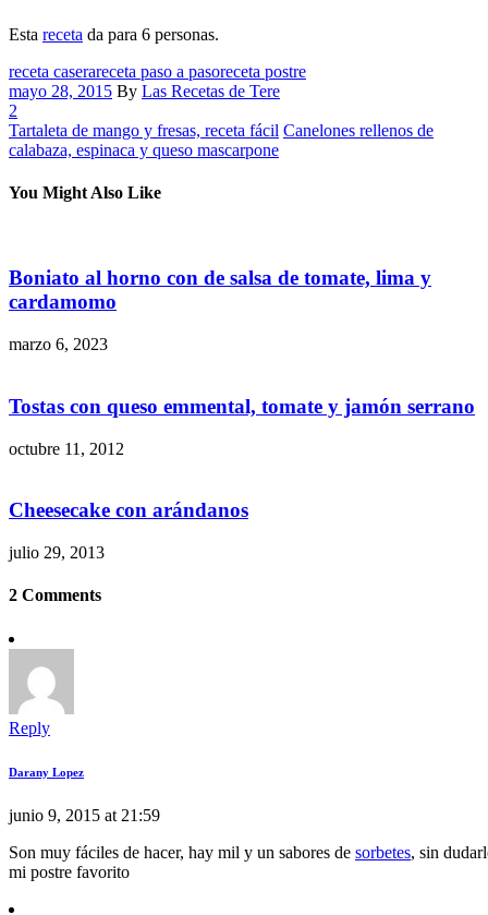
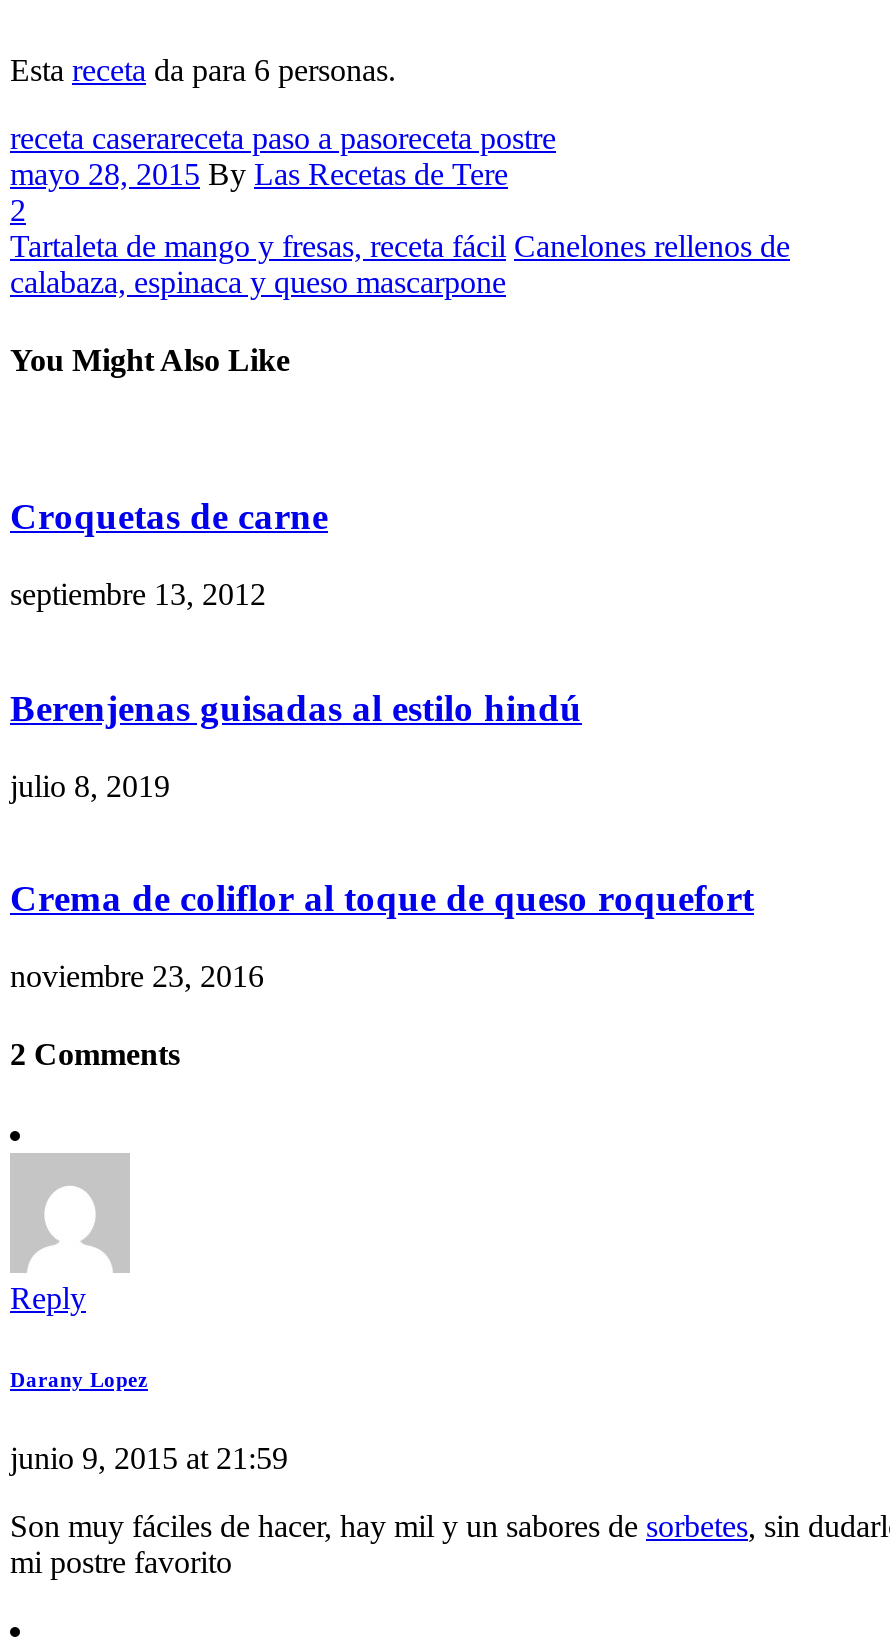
- Boniato al horno con de salsa de tomate, lima y
- cardamomo
+ Croquetas de carne

- marzo 6, 2023
+ septiembre 13, 2012

- Tostas con queso emmental, tomate y jamón serrano
+ Berenjenas guisadas al estilo hindú

- octubre 11, 2012
+ julio 8, 2019

- Cheesecake con arándanos
+ Crema de coliflor al toque de queso roquefort

- julio 29, 2013
+ noviembre 23, 2016
